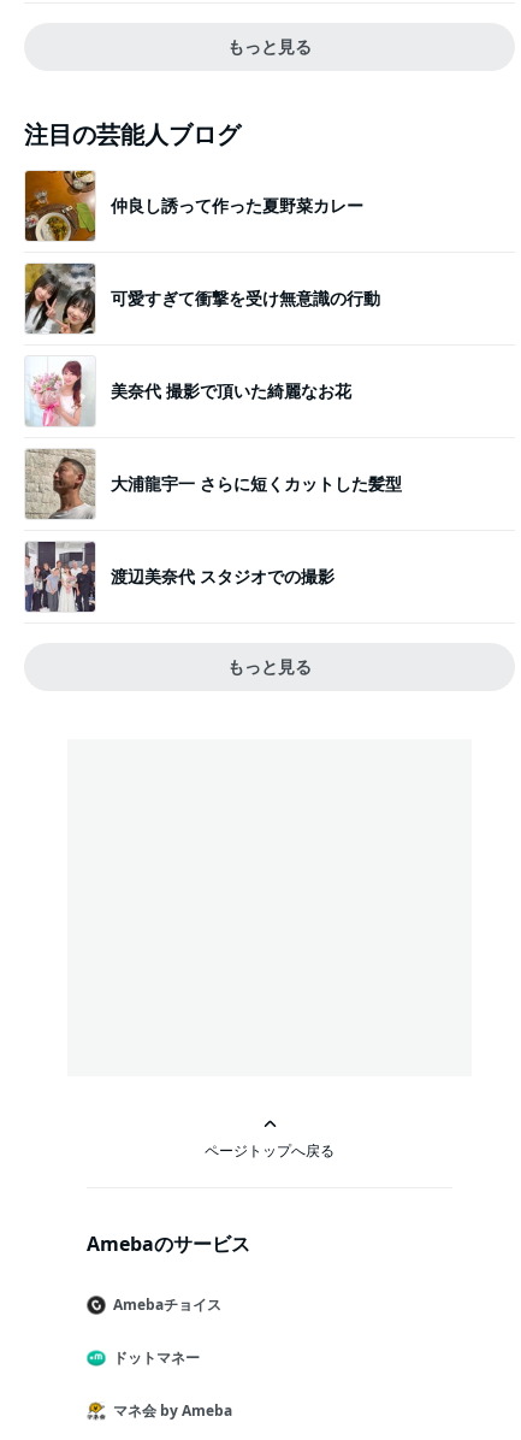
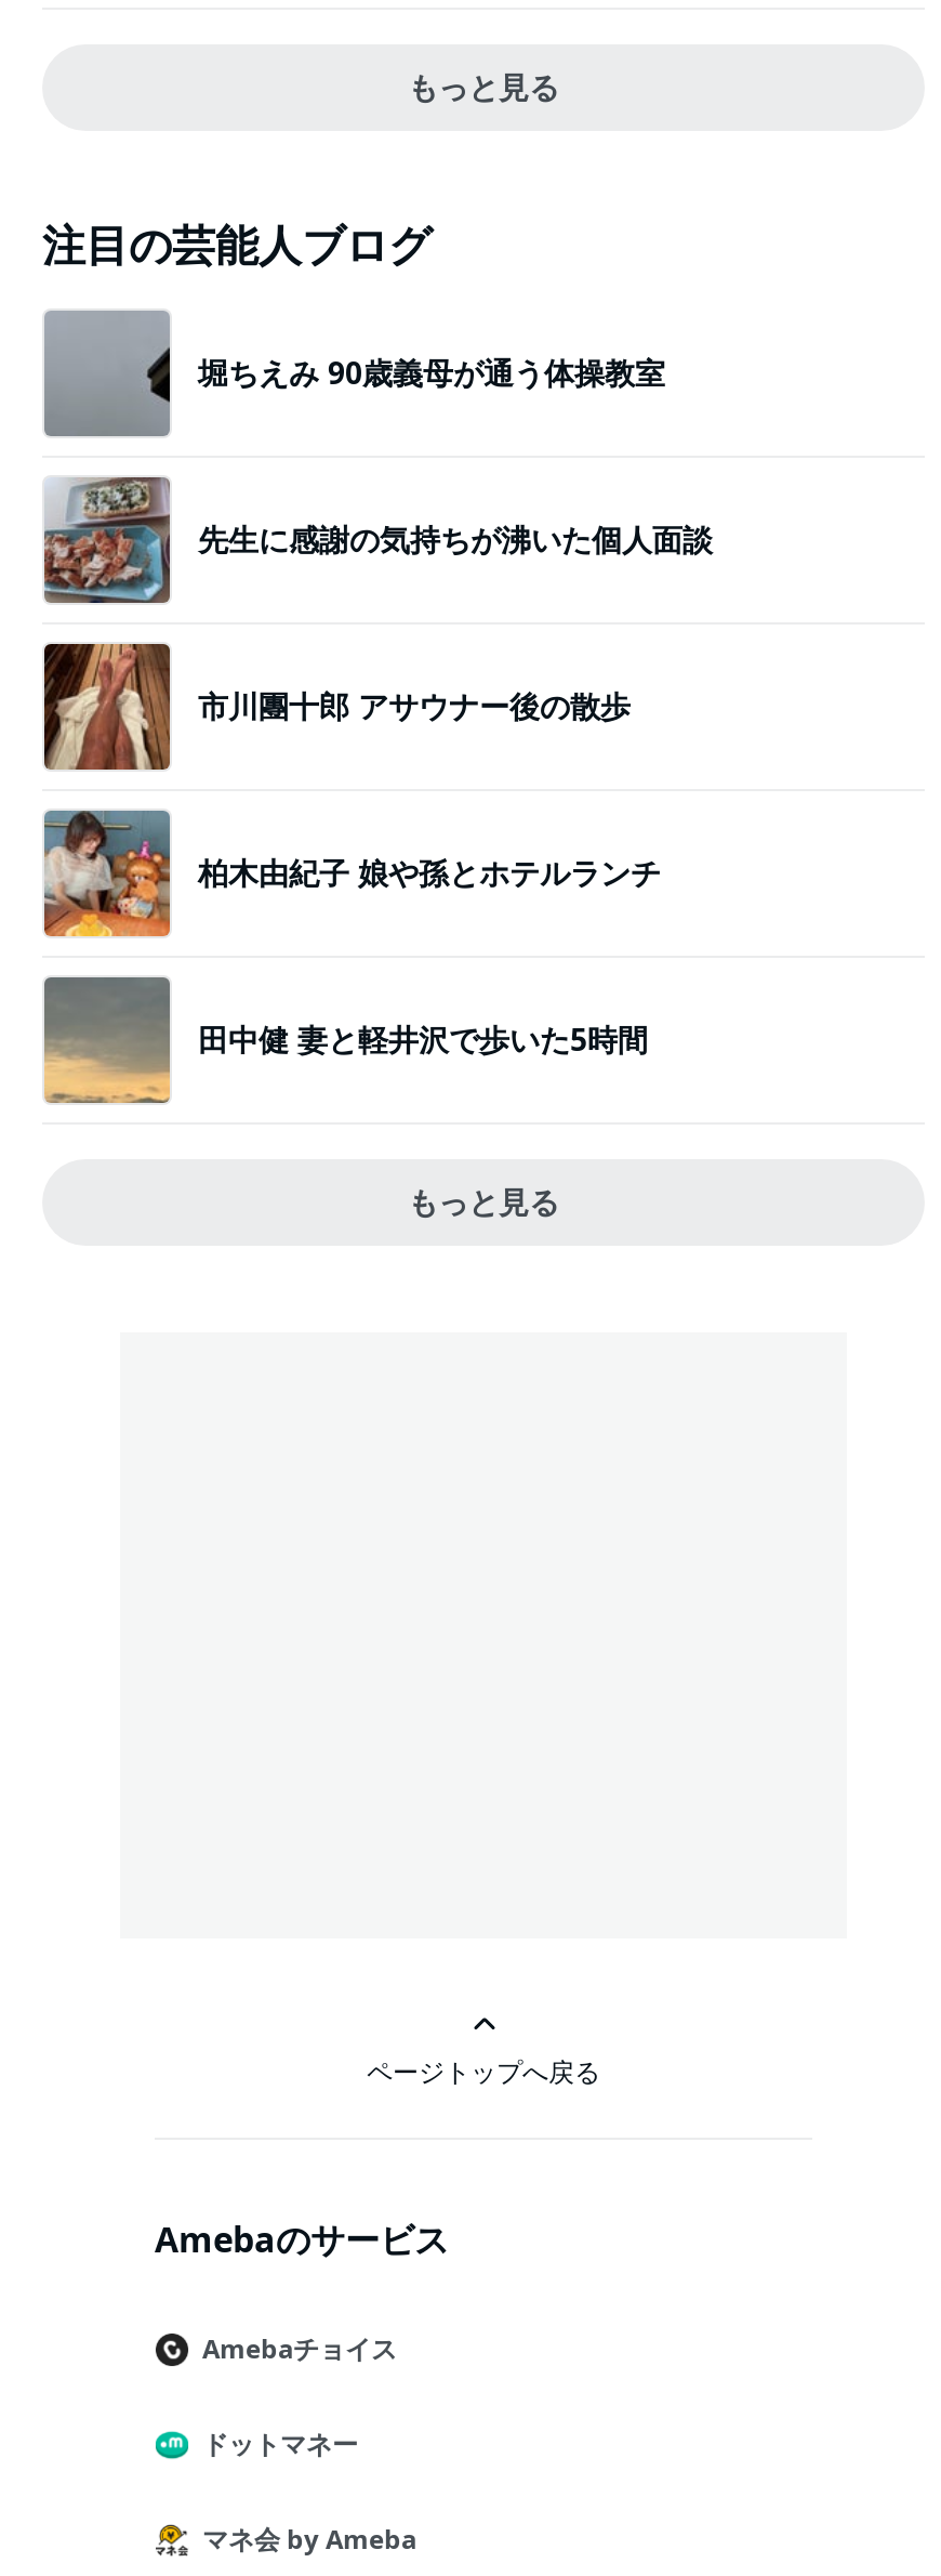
- [image]
- 仲良し誘って作った夏野菜カレー
+ [image]
+ 堀ちえみ 90歳義母が通う体操教室

- [image]
- 可愛すぎて衝撃を受け無意識の行動
+ [image]
+ 先生に感謝の気持ちが沸いた個人面談

- [image]
- 美奈代 撮影で頂いた綺麗なお花
+ [image]
+ 市川團十郎 アサウナー後の散歩

- [image]
- 大浦龍宇一 さらに短くカットした髪型
+ [image]
+ 柏木由紀子 娘や孫とホテルランチ

- [image]
- 渡辺美奈代 スタジオでの撮影
+ [image]
+ 田中健 妻と軽井沢で歩いた5時間
